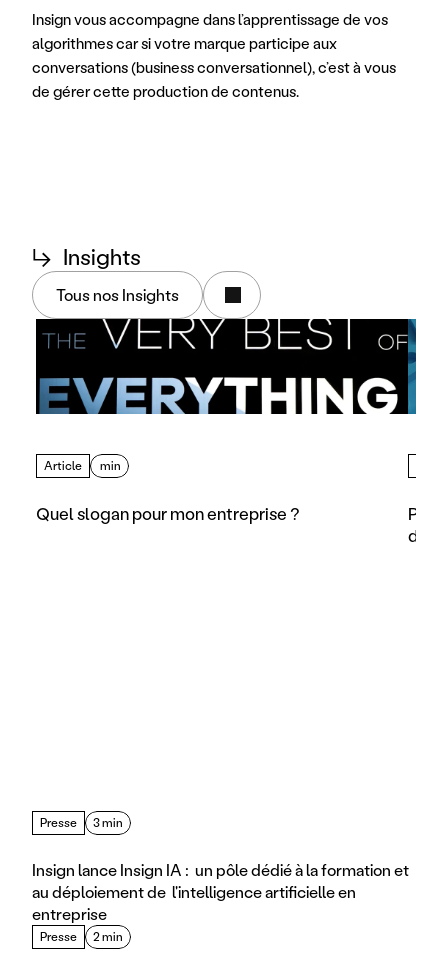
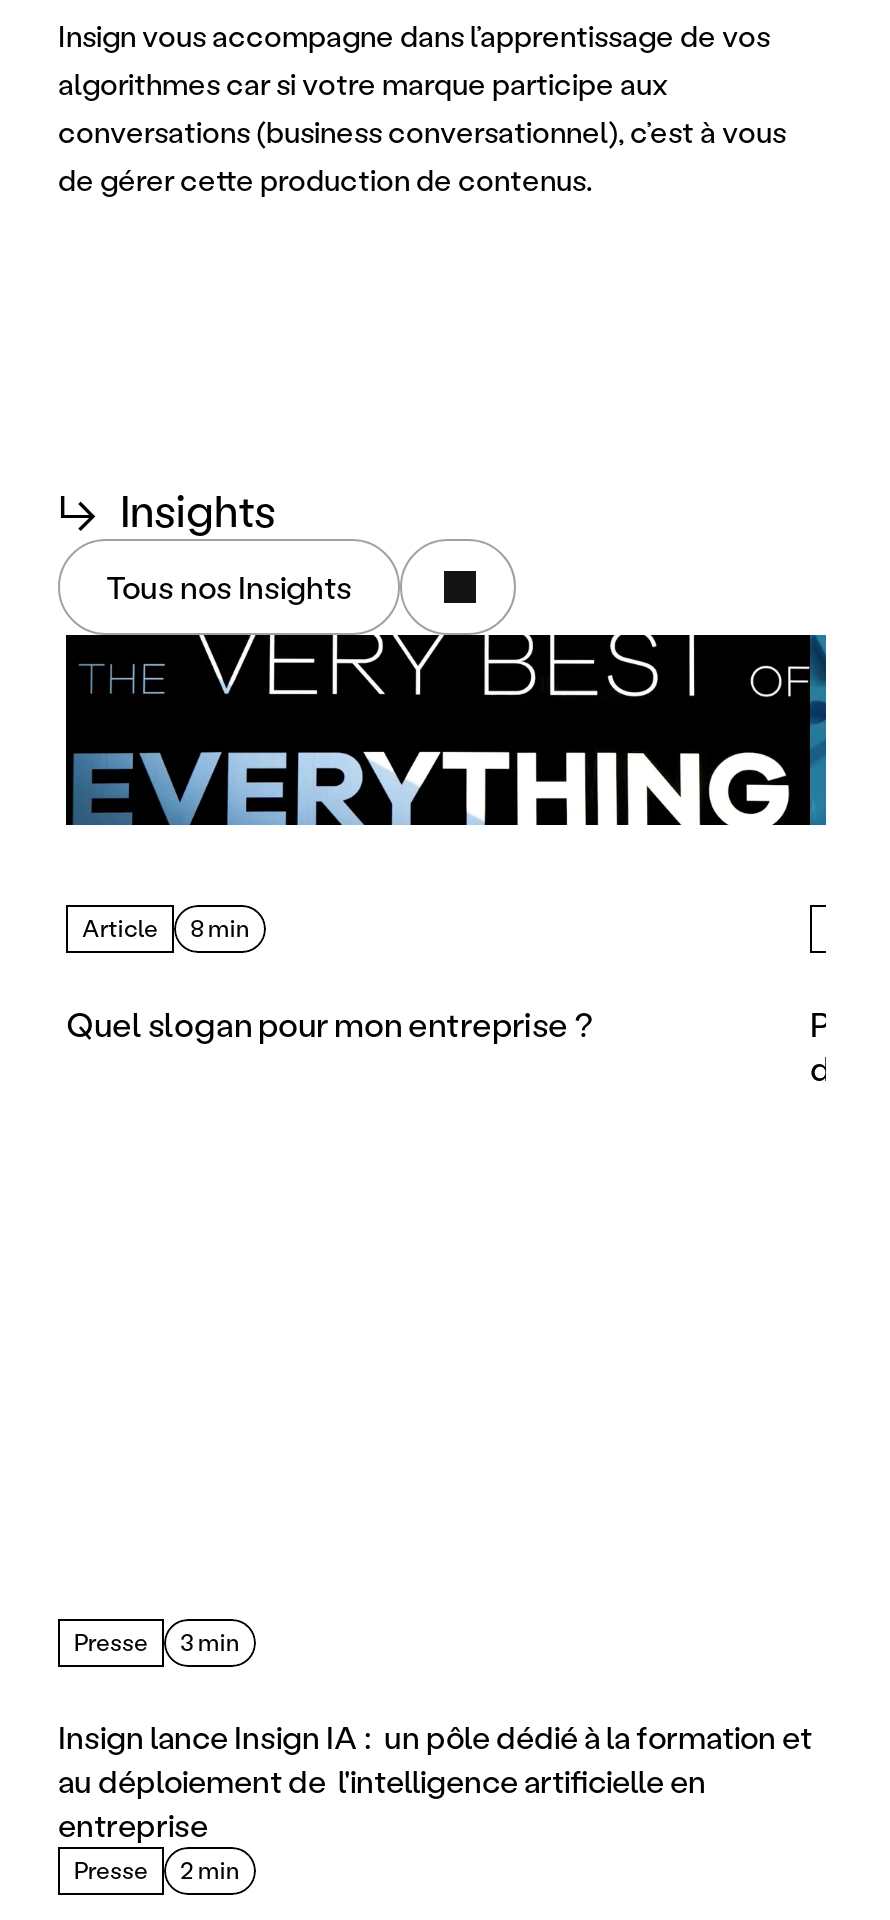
- min
+ 8 min
